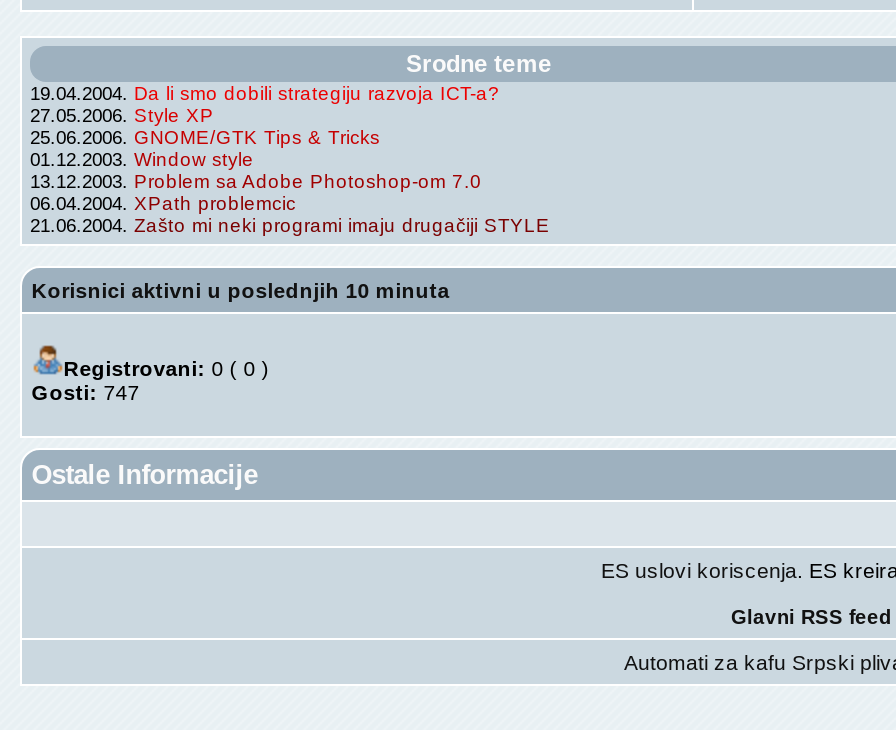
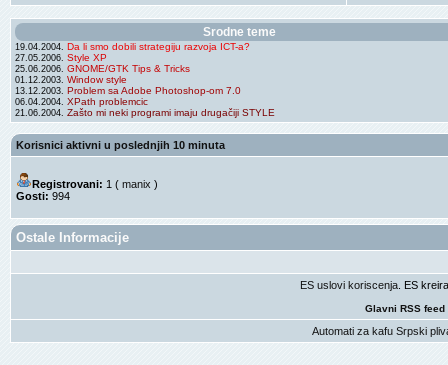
- Registrovani: 0 ( 0 )
- Gosti:747
+ Registrovani: 1 (manix)
+ Gosti:994
